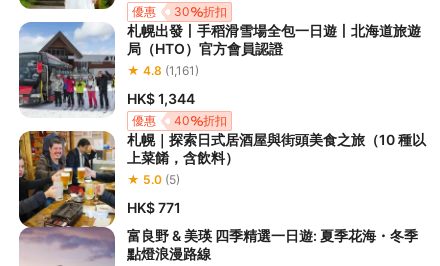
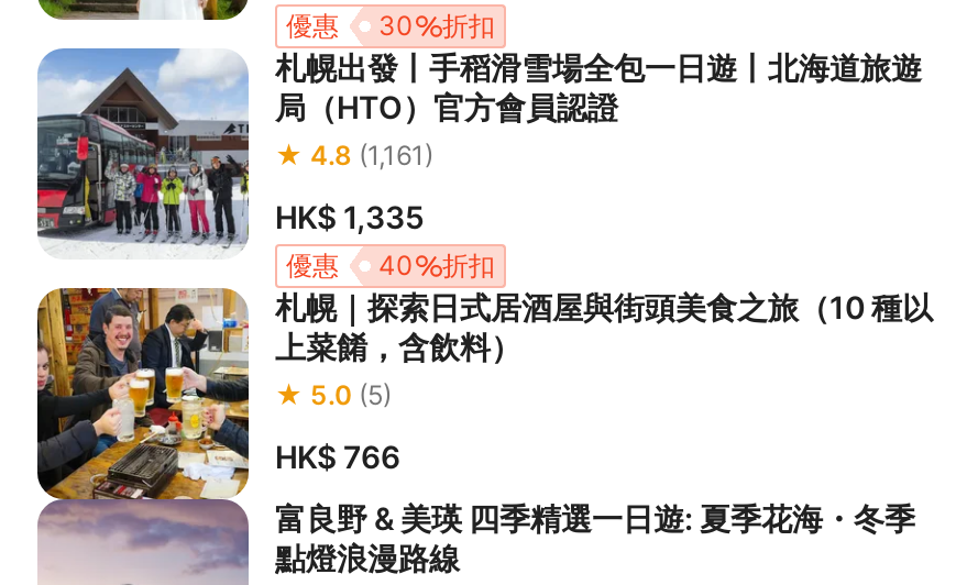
- HK$ 1,344
+ HK$ 1,335

- HK$ 771
+ HK$ 766
